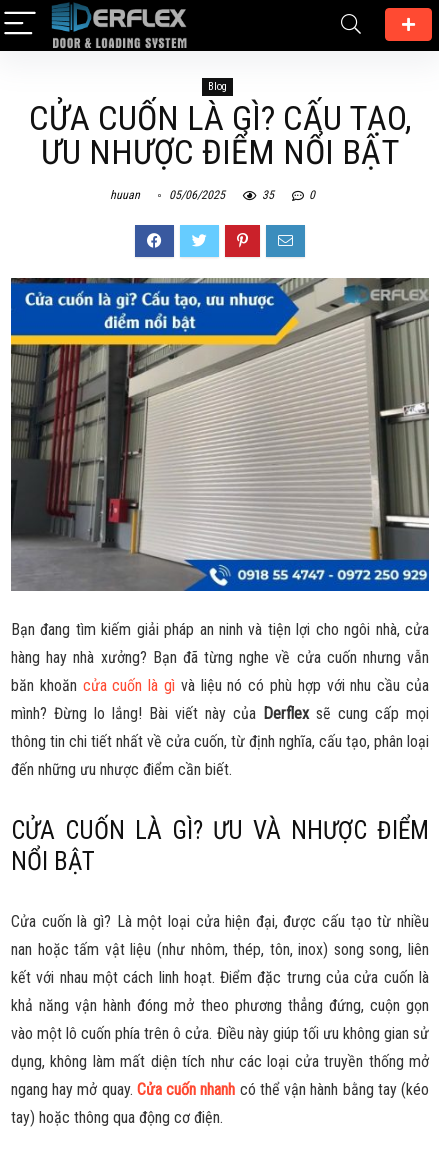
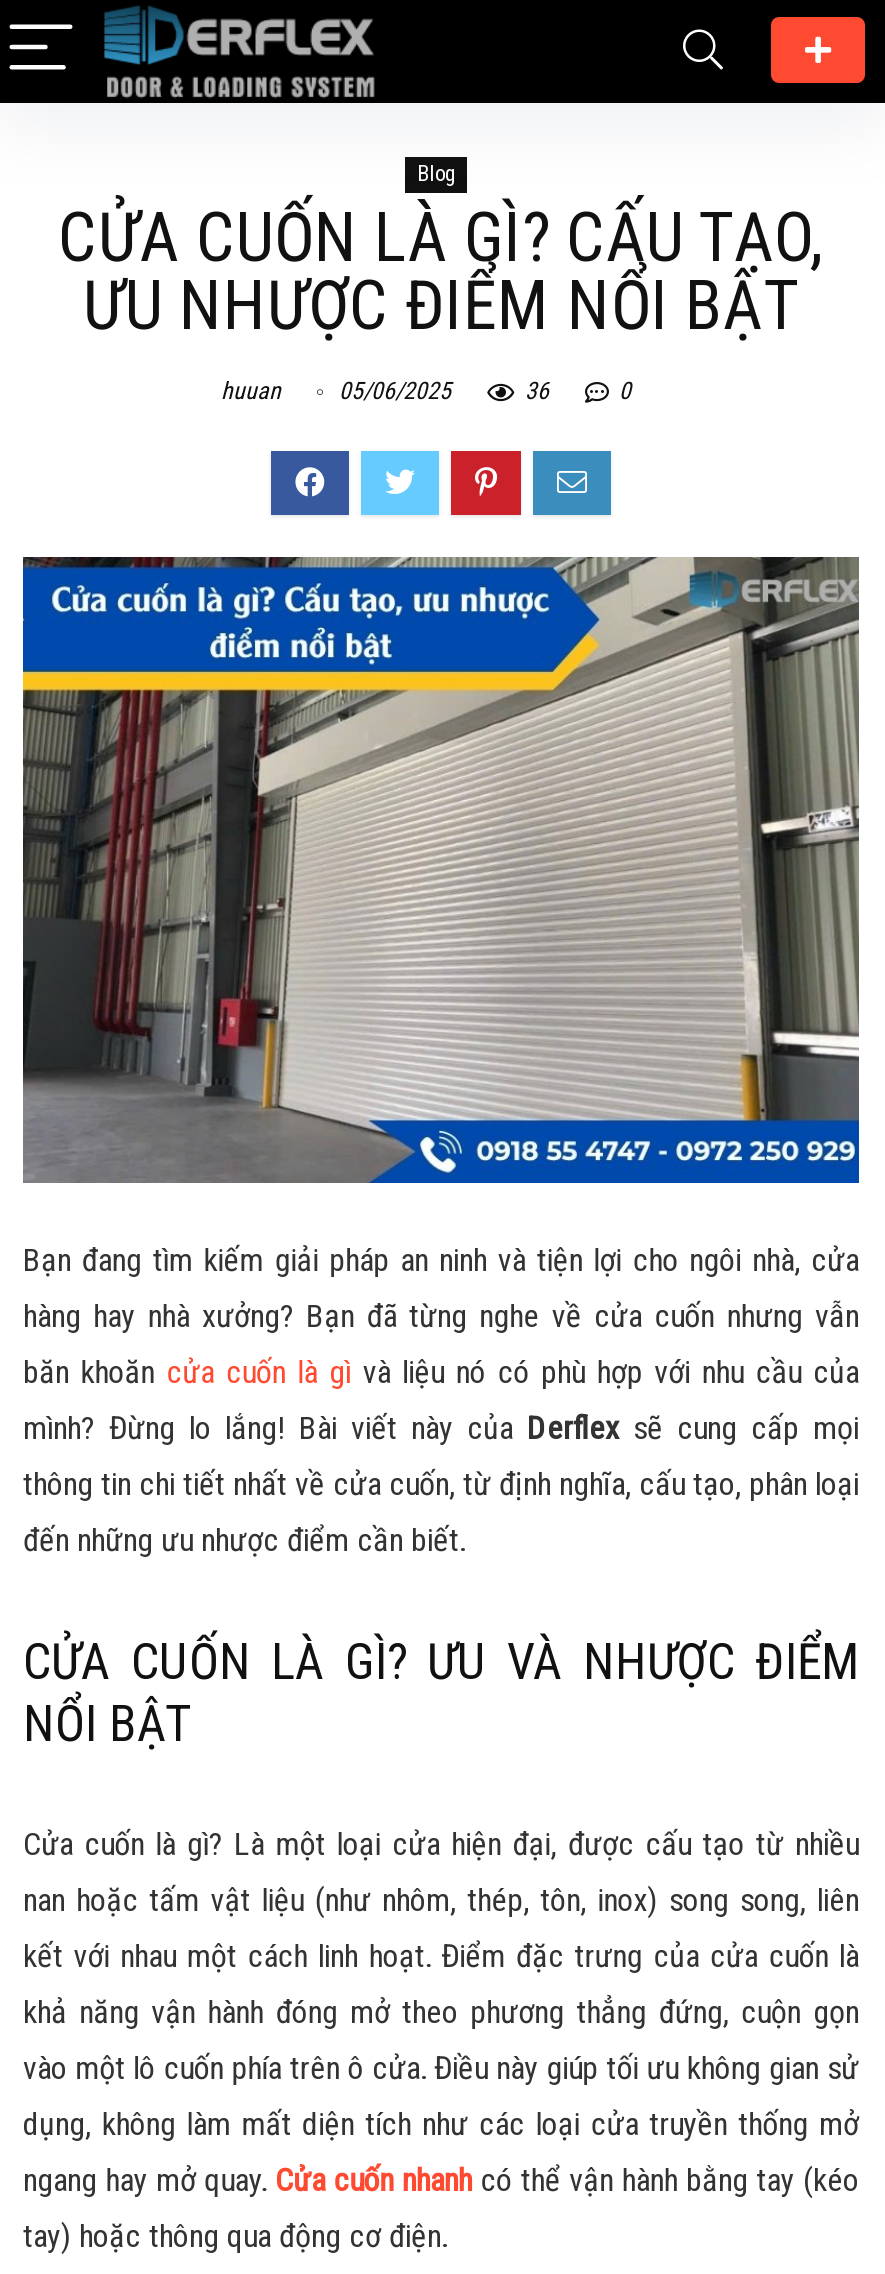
- 35
+ 36
